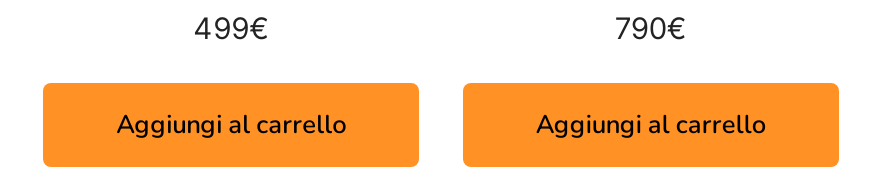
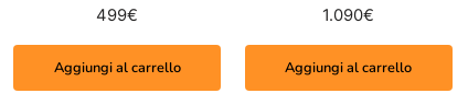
- 790€
+ 1.090€
